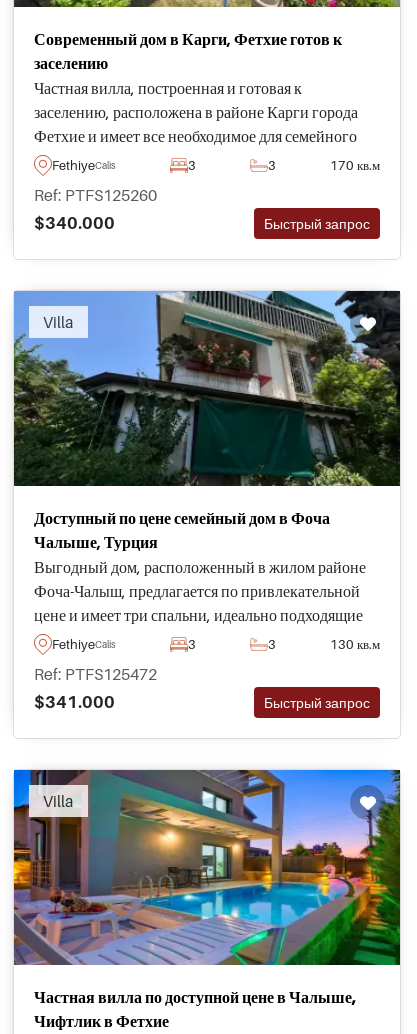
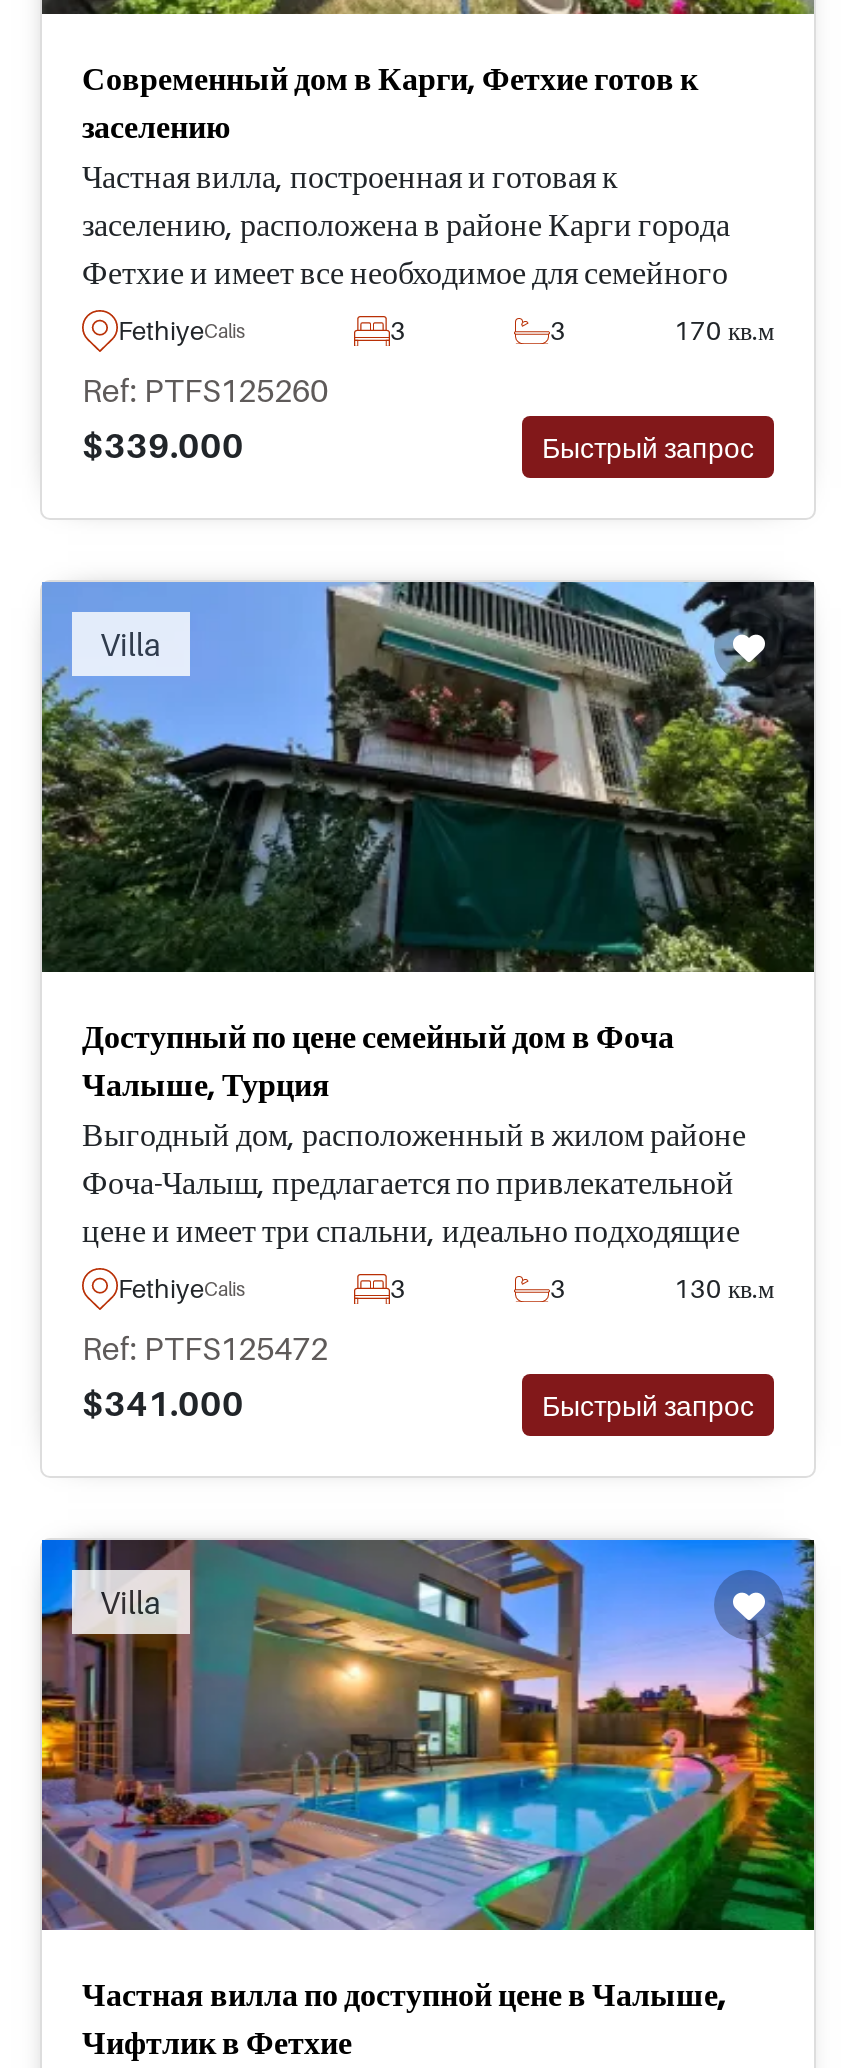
- $340.000
+ $339.000
